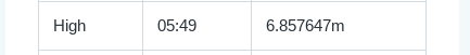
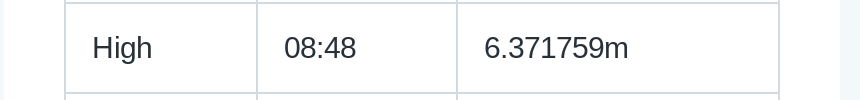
- 05:49
- 6.857647m
+ 08:48
+ 6.371759m
